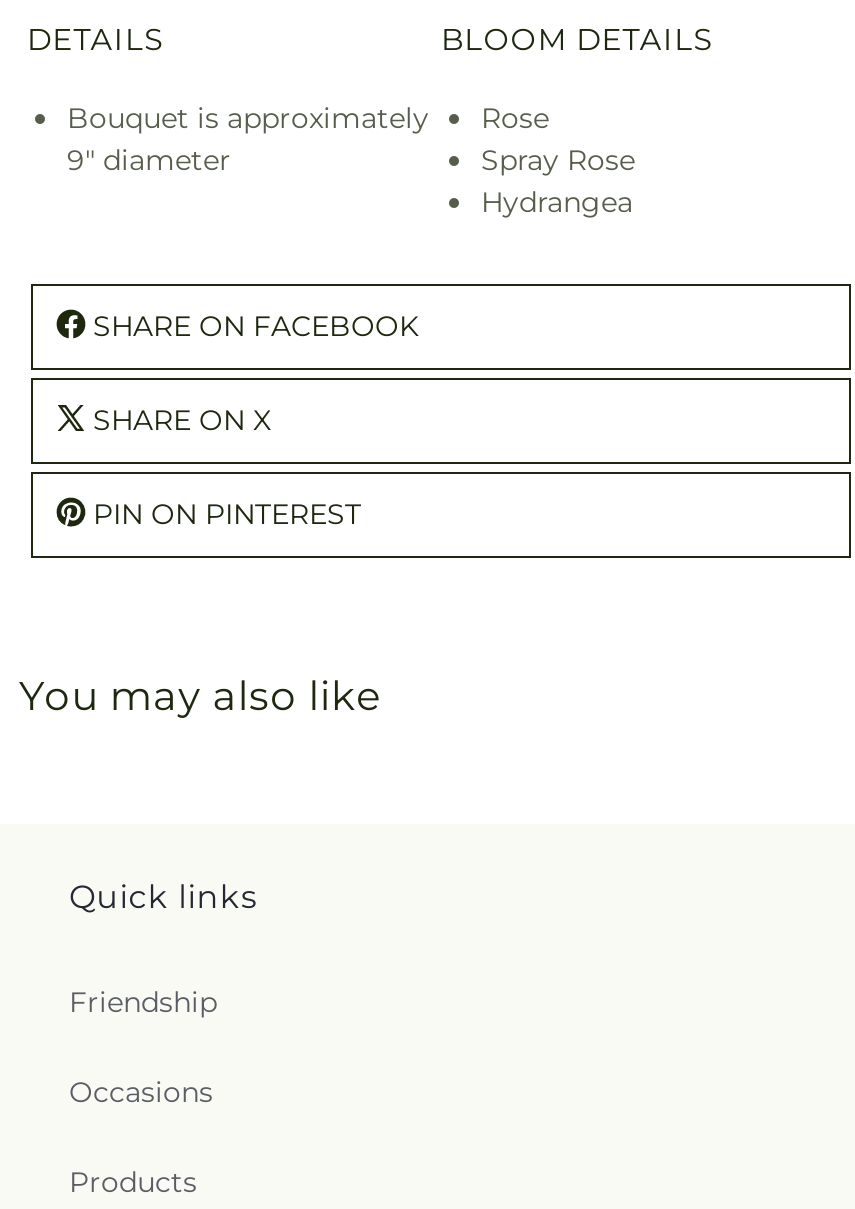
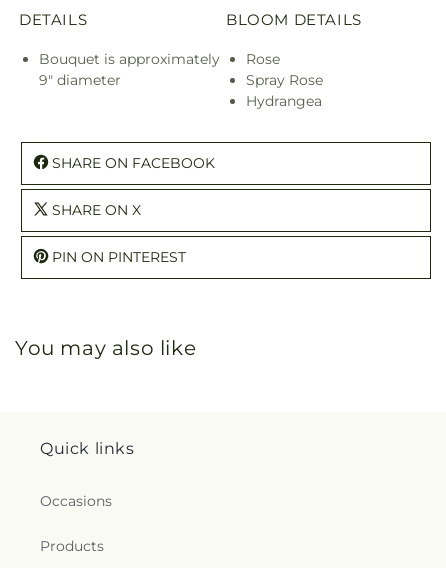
- Friendship
